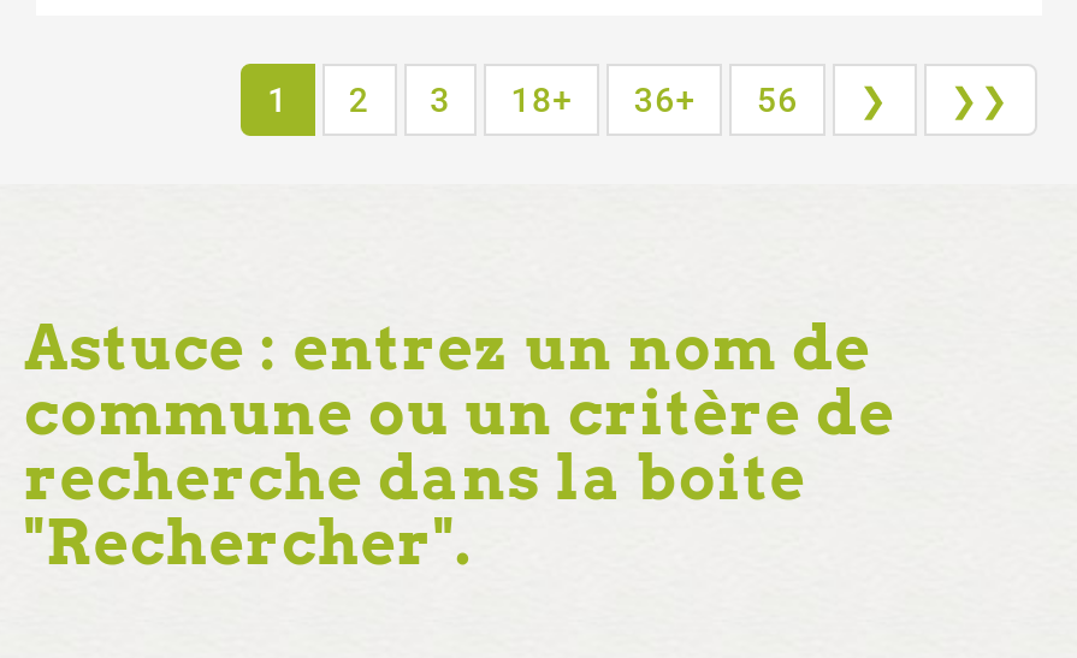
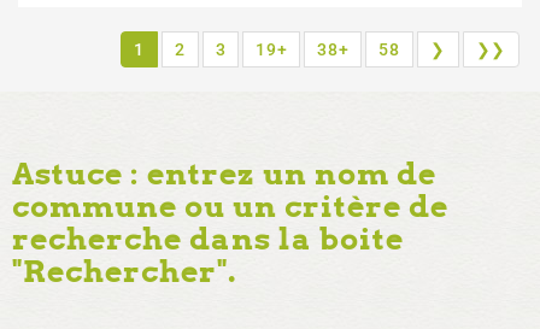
- 18+
+ 19+

- 36+
+ 38+

- 56
+ 58
